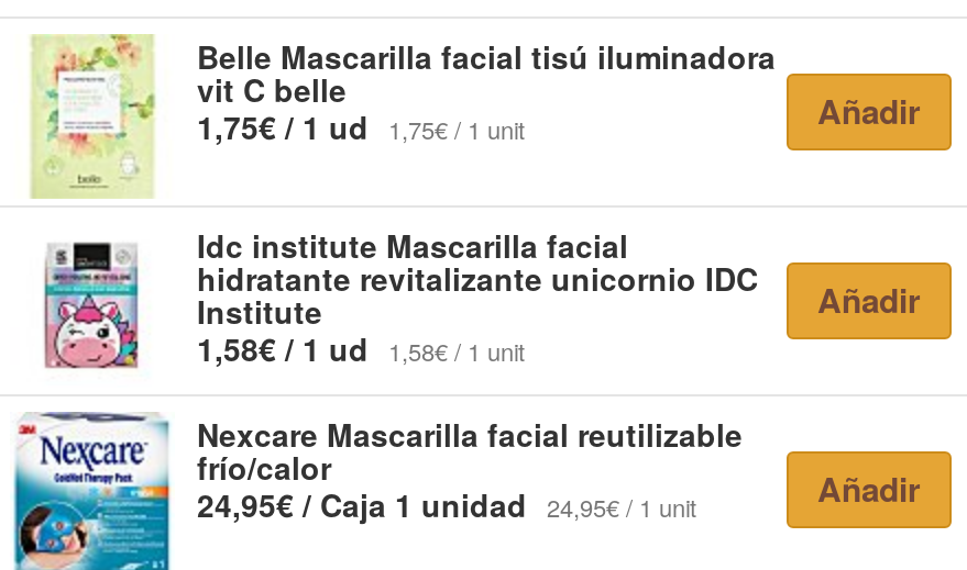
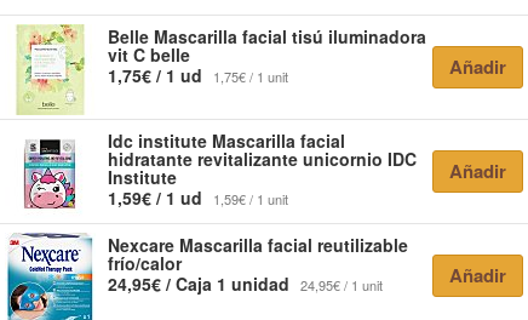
- 1,58€ / 1 ud 1,58€ / 1 unit
+ 1,59€ / 1 ud 1,59€ / 1 unit
